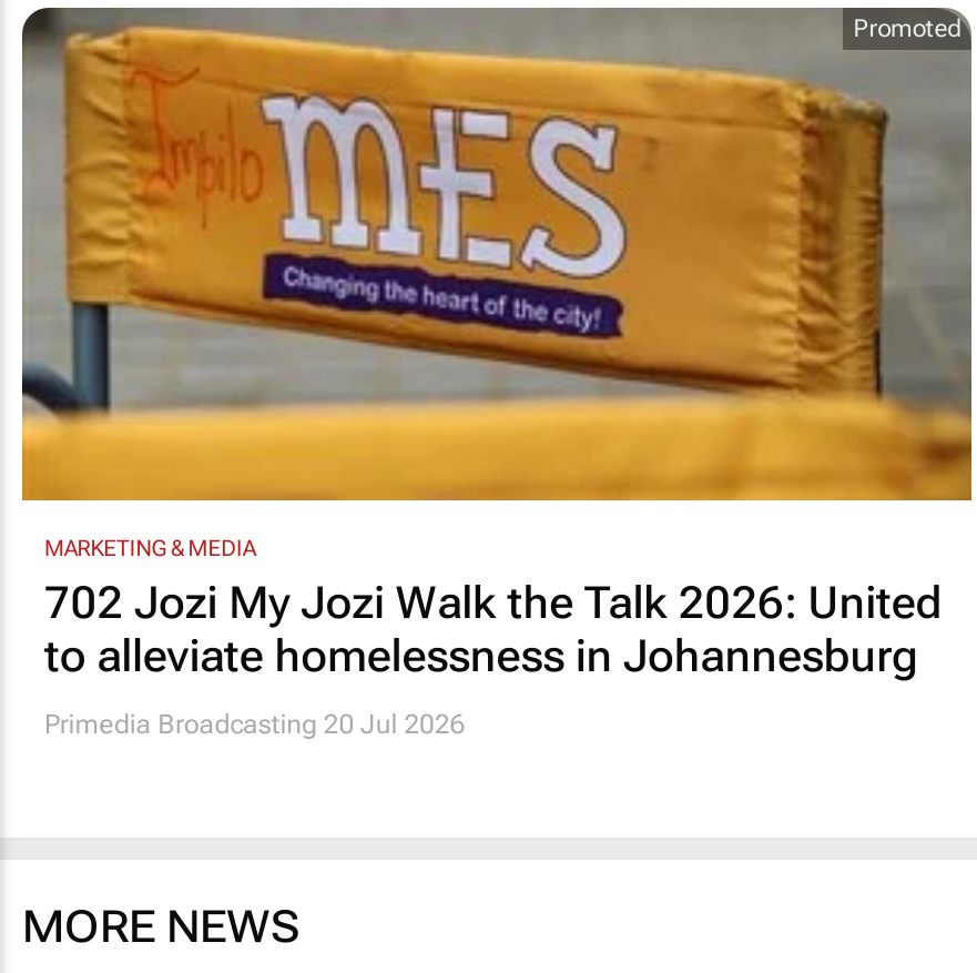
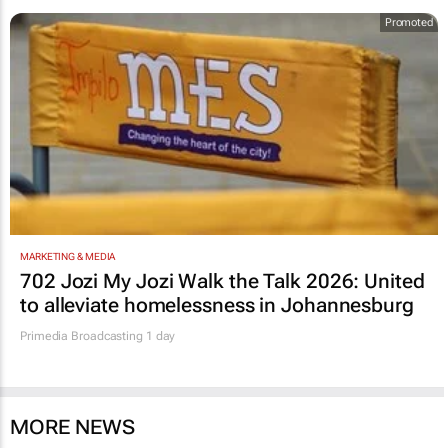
- Primedia Broadcasting 20 Jul 2026
+ Primedia Broadcasting 1 day
